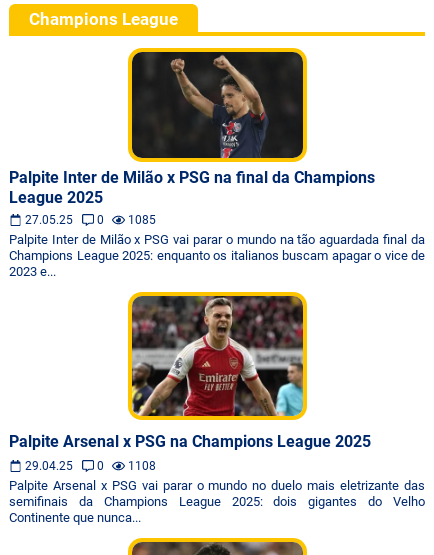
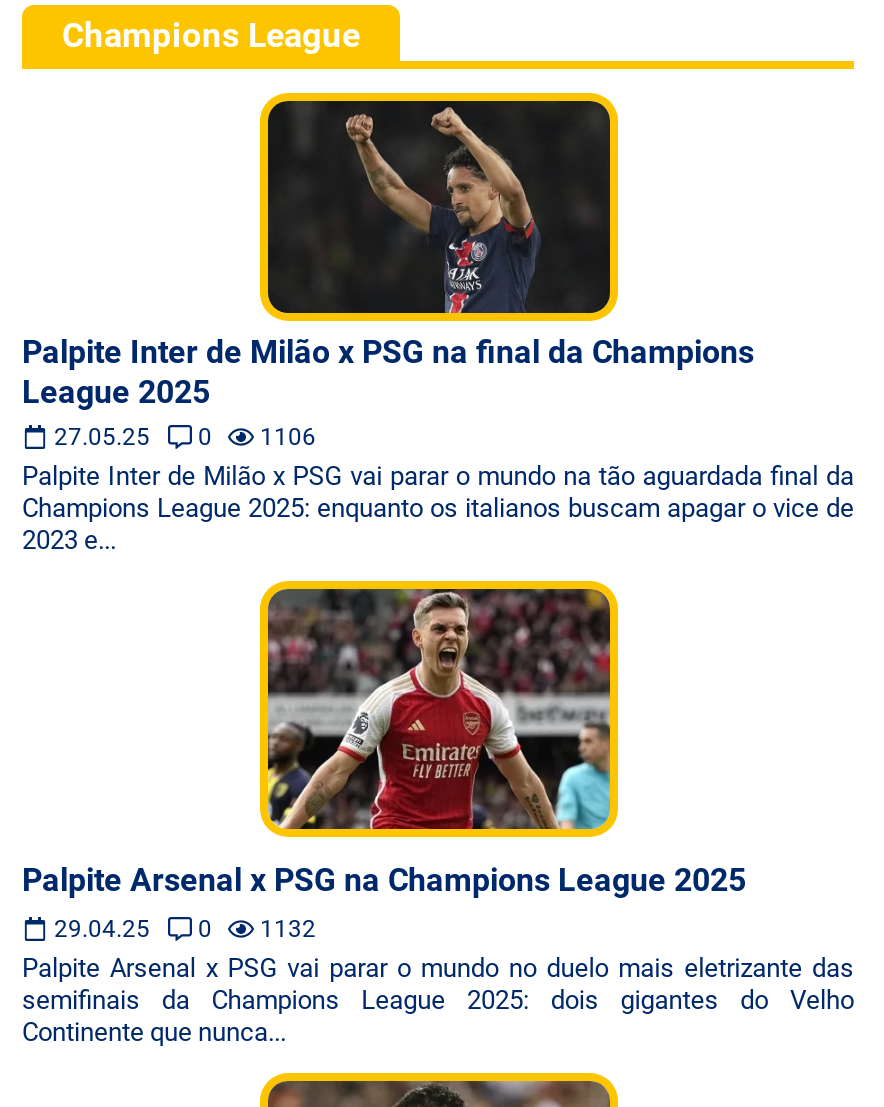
- 27.05.25 0 1085
+ 27.05.25 0 1106

- 29.04.25 0 1108
+ 29.04.25 0 1132
